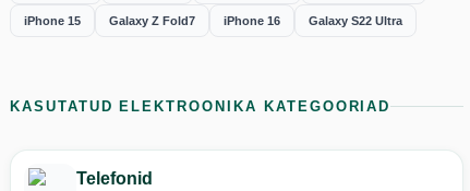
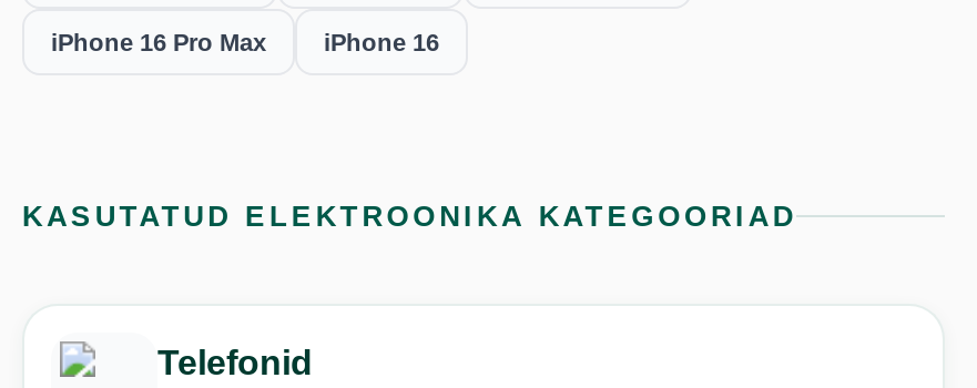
- iPhone 15
- Galaxy Z Fold7
+ iPhone 16 Pro Max

- Galaxy S22 Ultra
